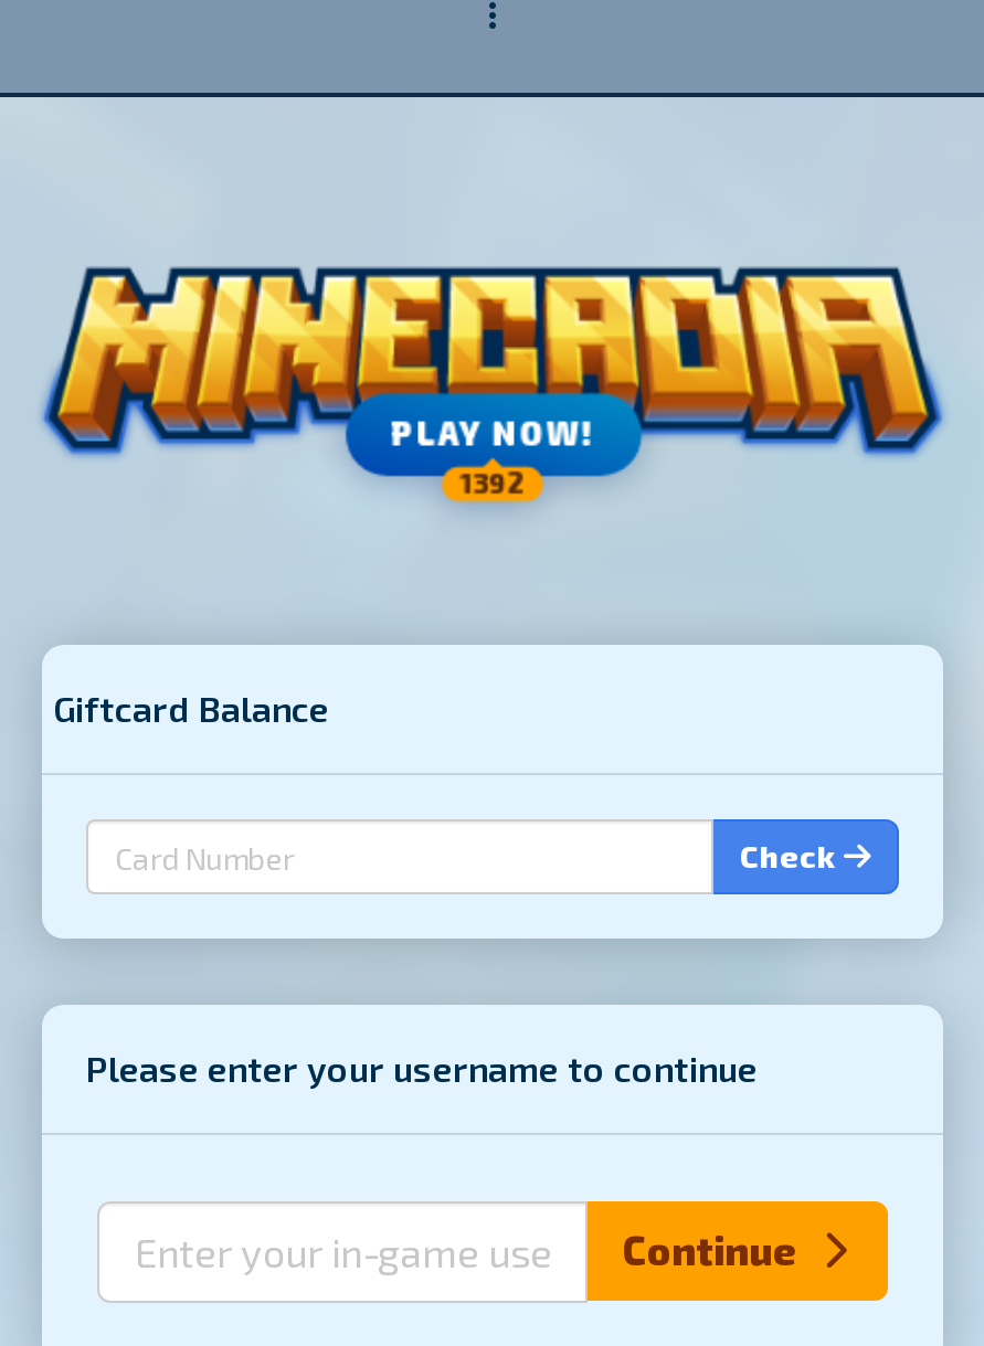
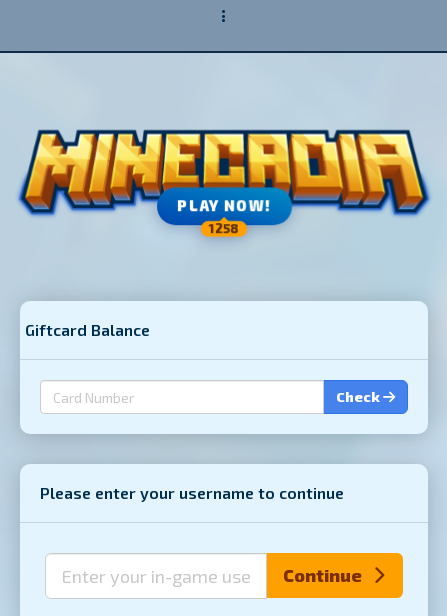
- 1392
+ 1258
